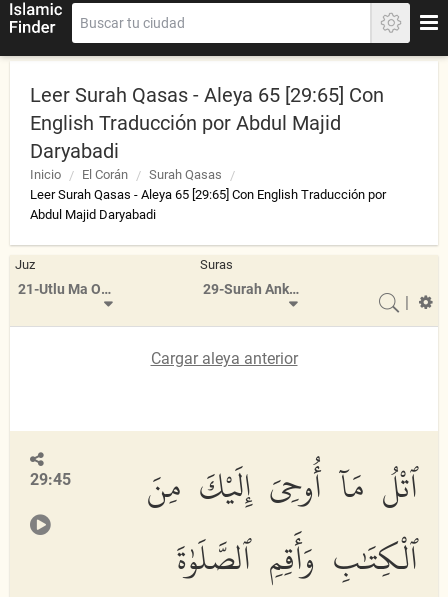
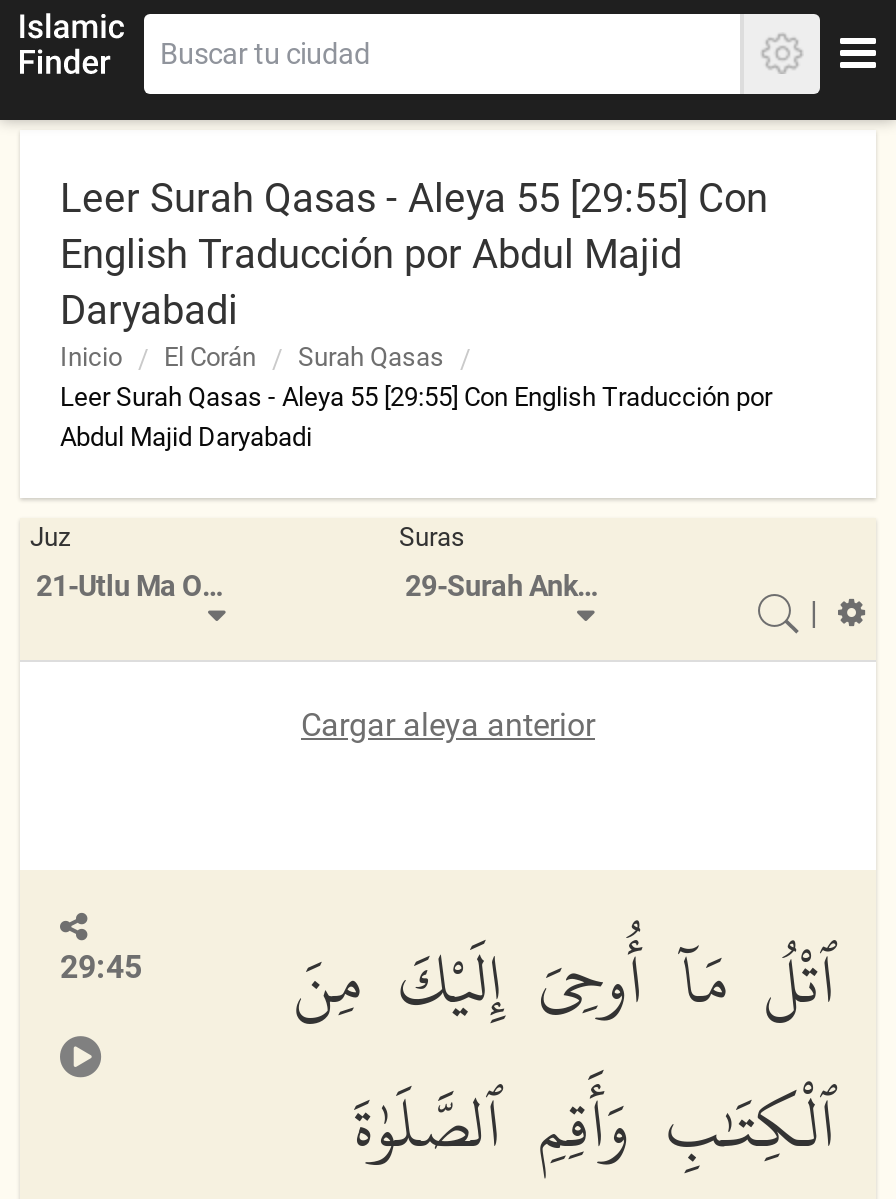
- Leer Surah Qasas - Aleya 65 [29:65] Con
+ Leer Surah Qasas - Aleya 55 [29:55] Con

- Leer Surah Qasas - Aleya 65 [29:65] Con English Traducción por
+ Leer Surah Qasas - Aleya 55 [29:55] Con English Traducción por
